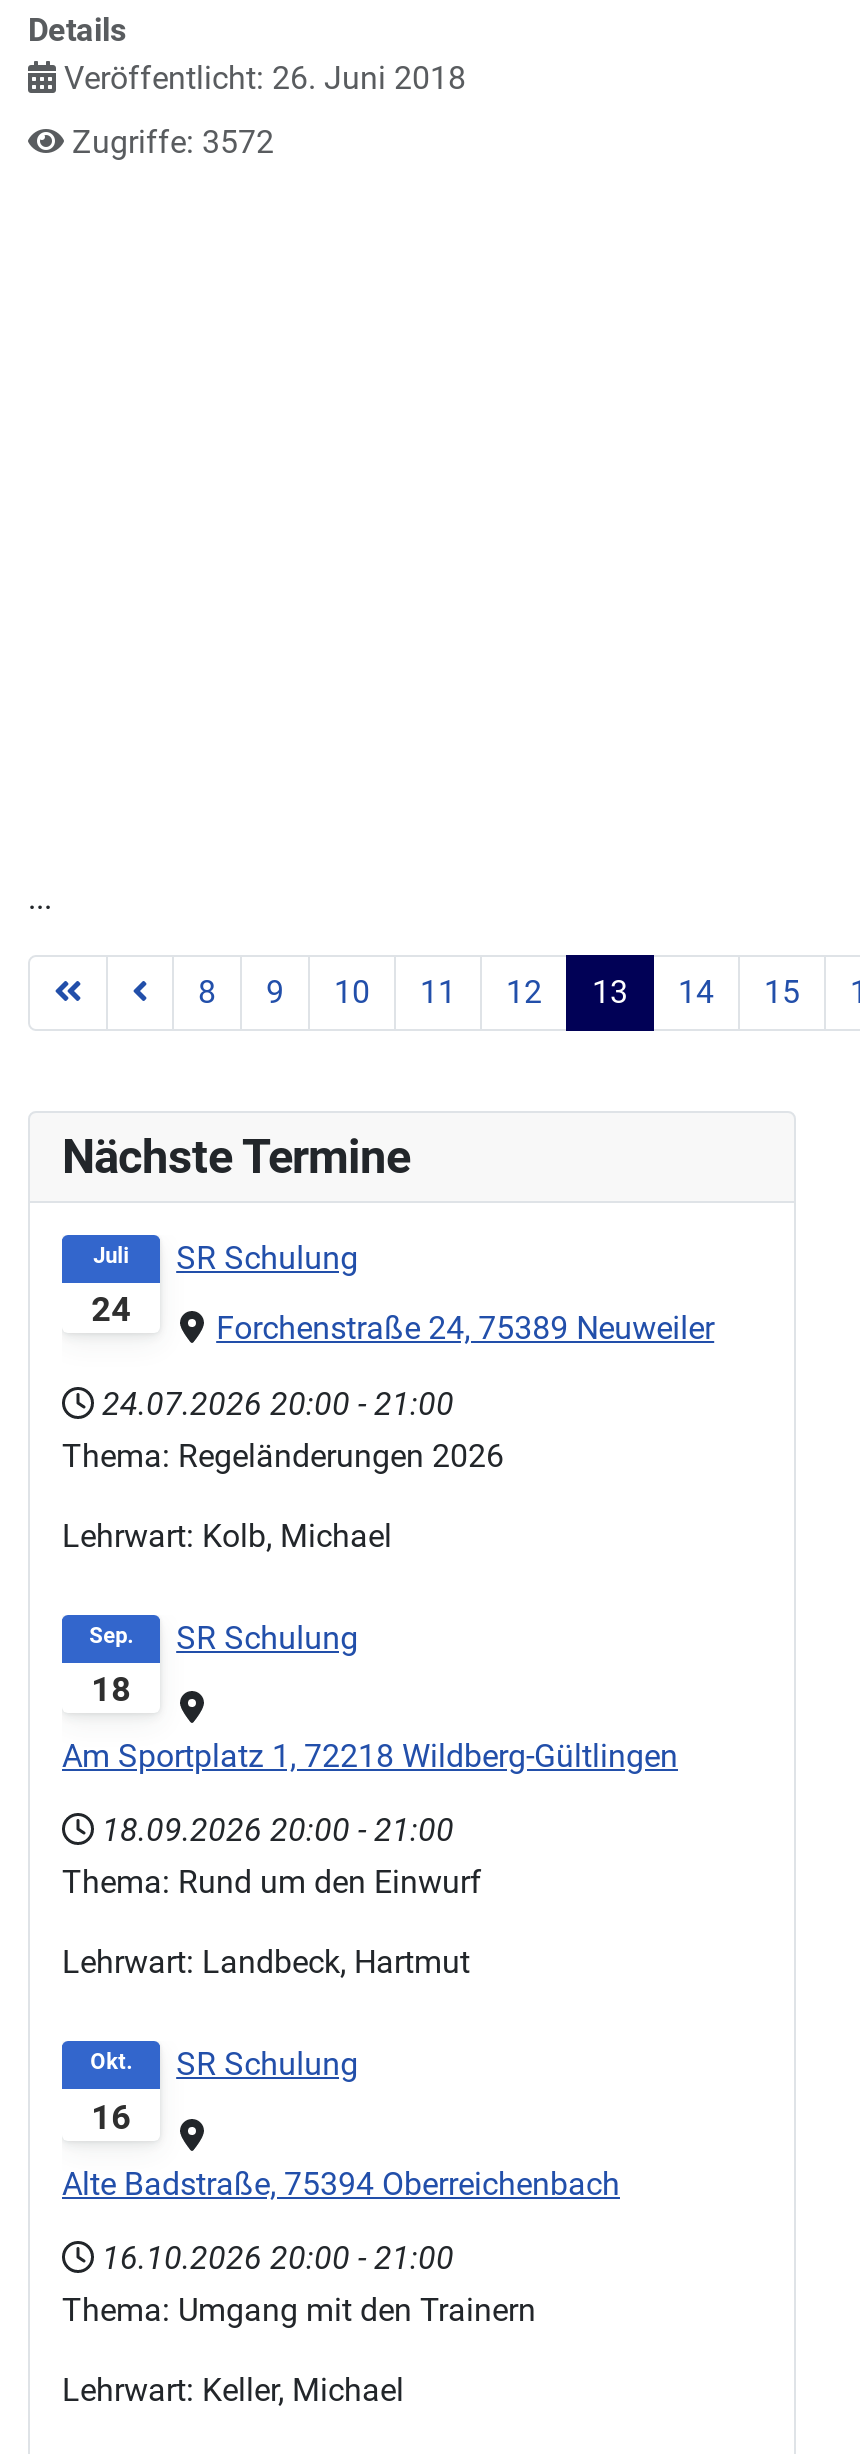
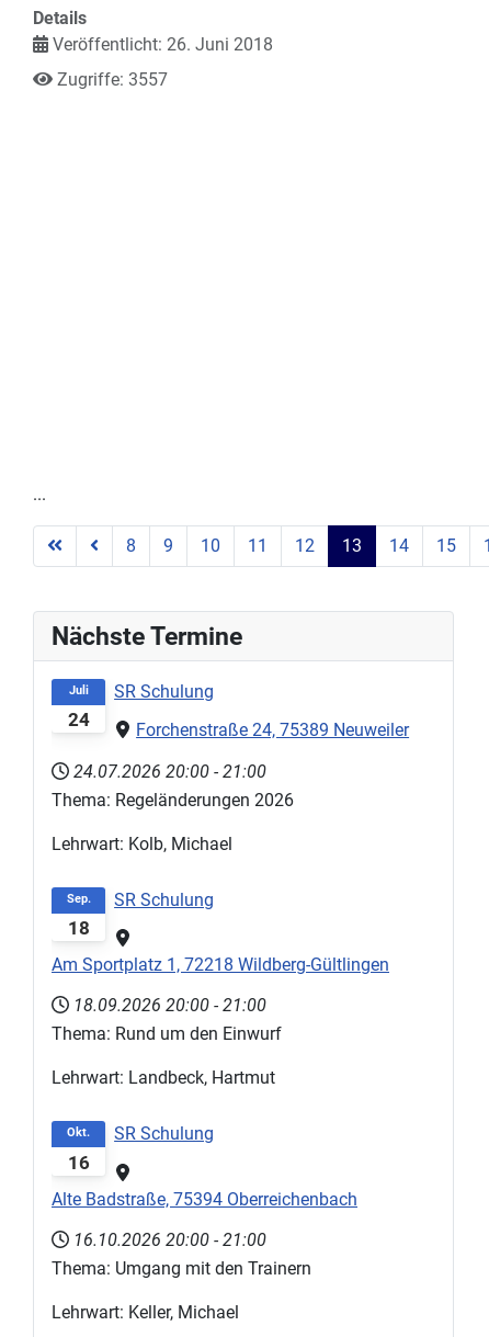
- Zugriffe: 3572
+ Zugriffe: 3557
